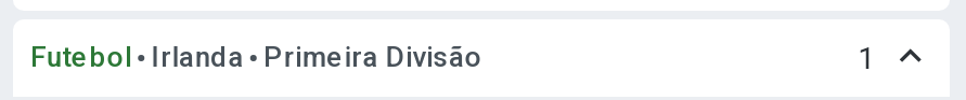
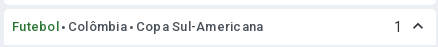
- Futebol Irlanda Primeira Divisão
+ Futebol Colômbia Copa Sul-Americana
